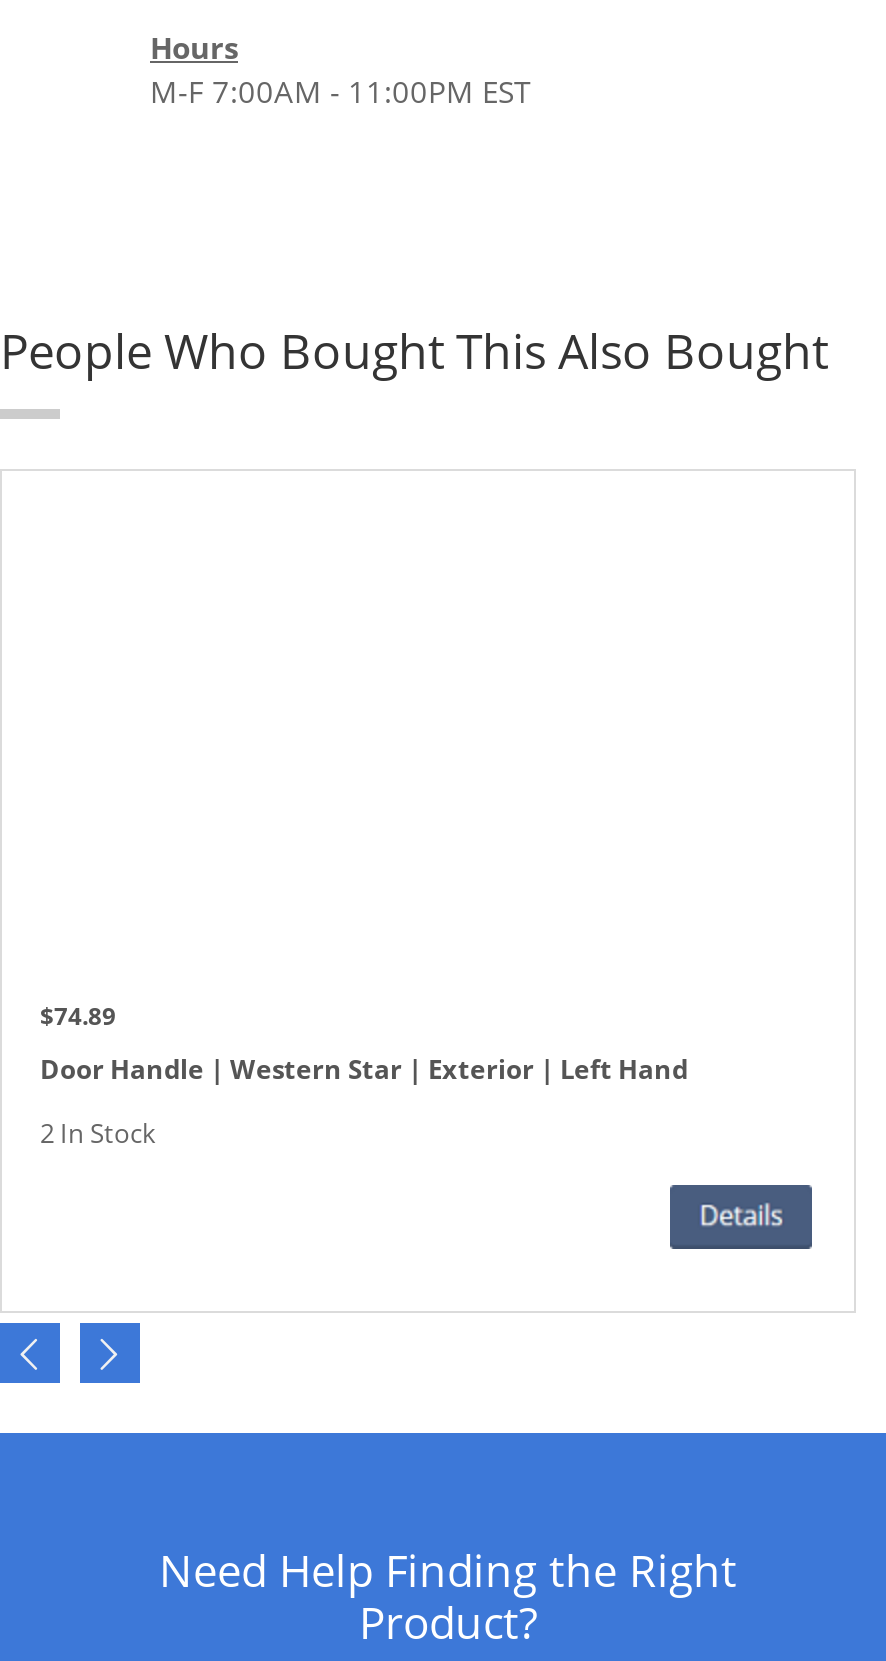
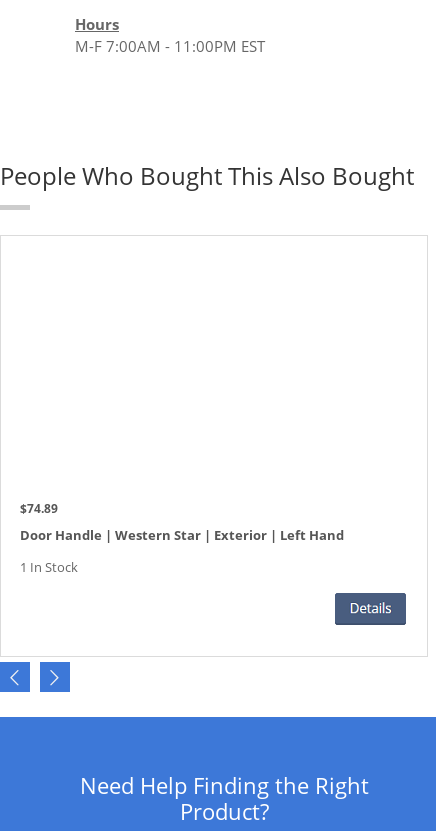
- 2 In Stock
+ 1 In Stock
